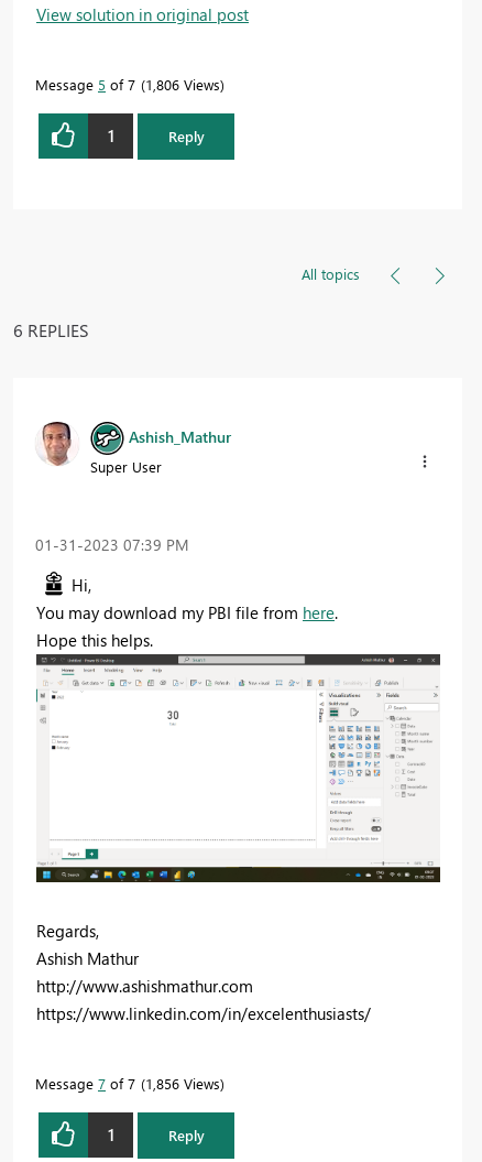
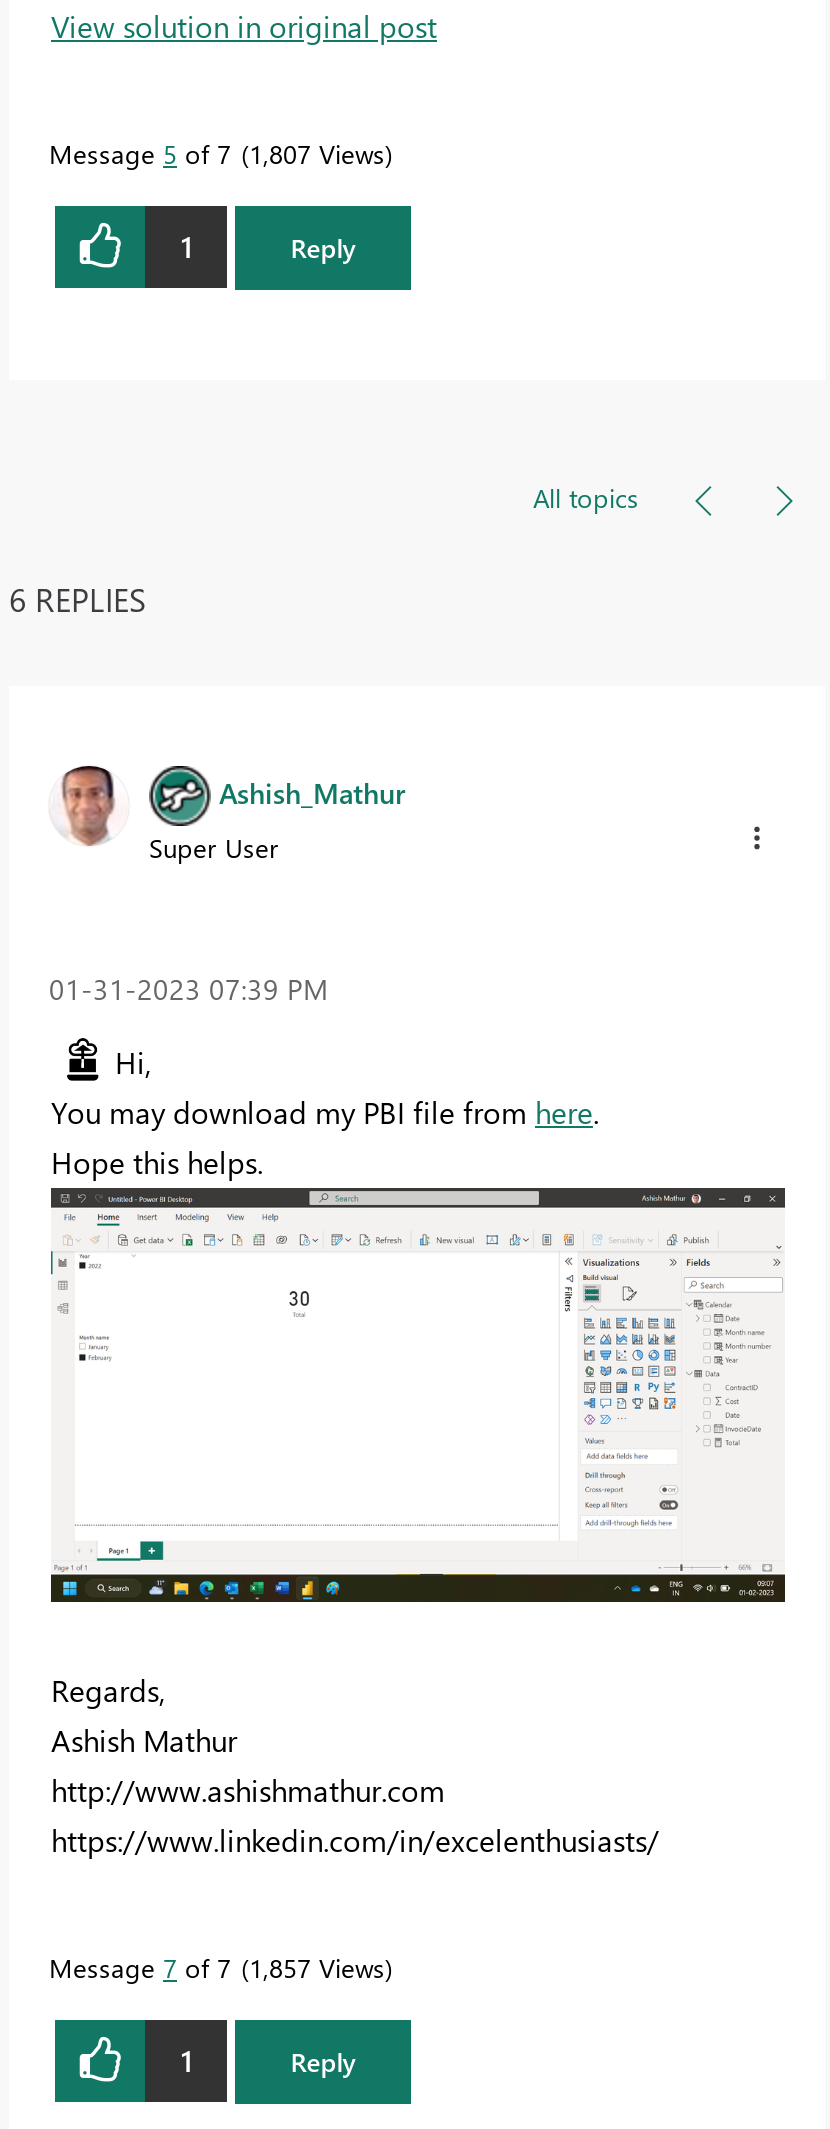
- Message 5 of 7 1,806 Views
+ Message 5 of 7 1,807 Views

- Message 7 of 7 1,856 Views
+ Message 7 of 7 1,857 Views
